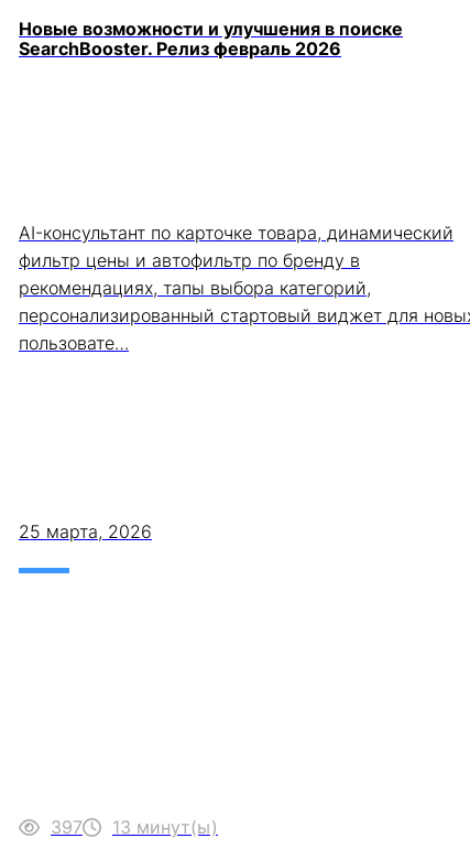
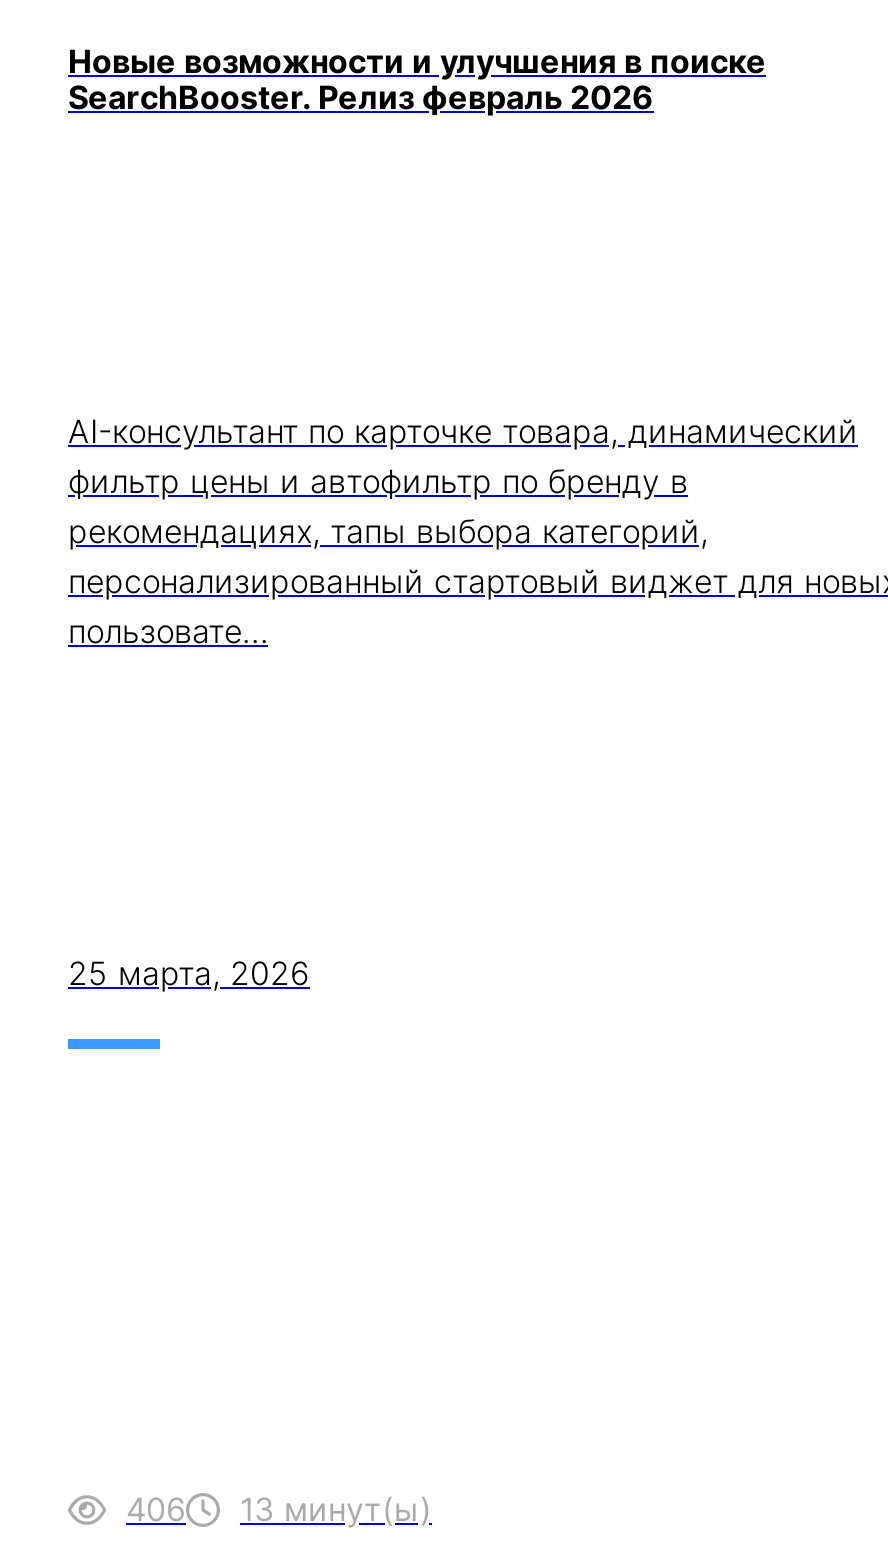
- 397 13 минут(ы)
+ 406 13 минут(ы)
